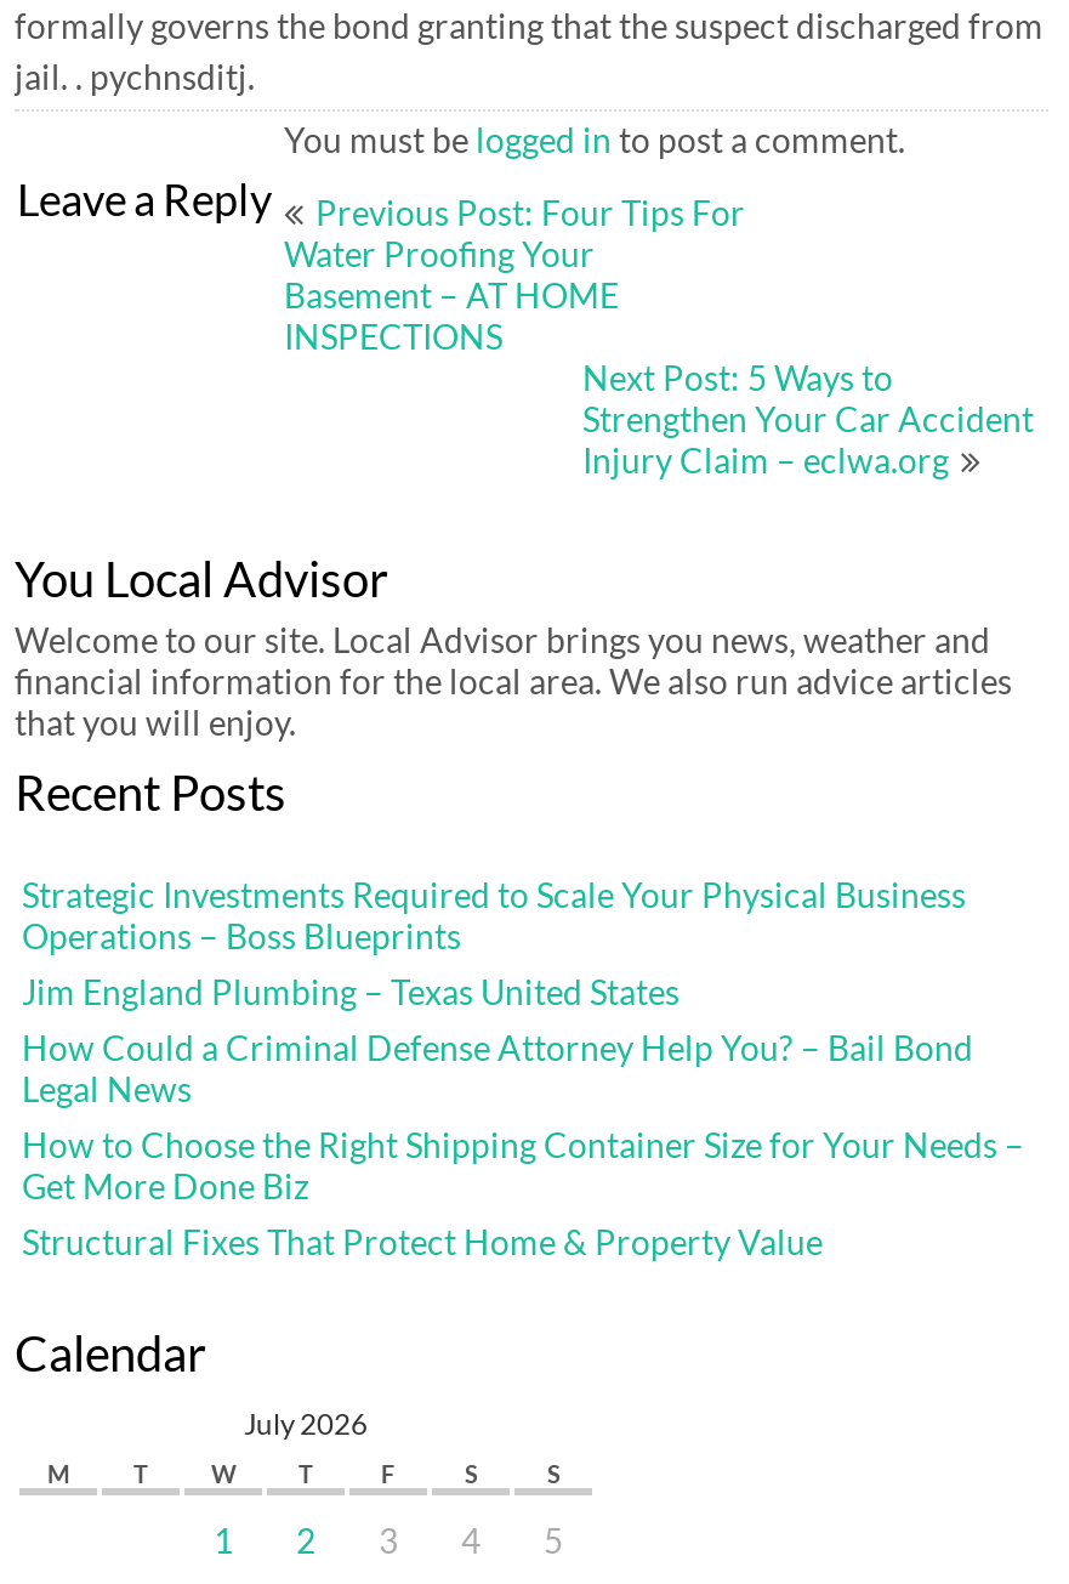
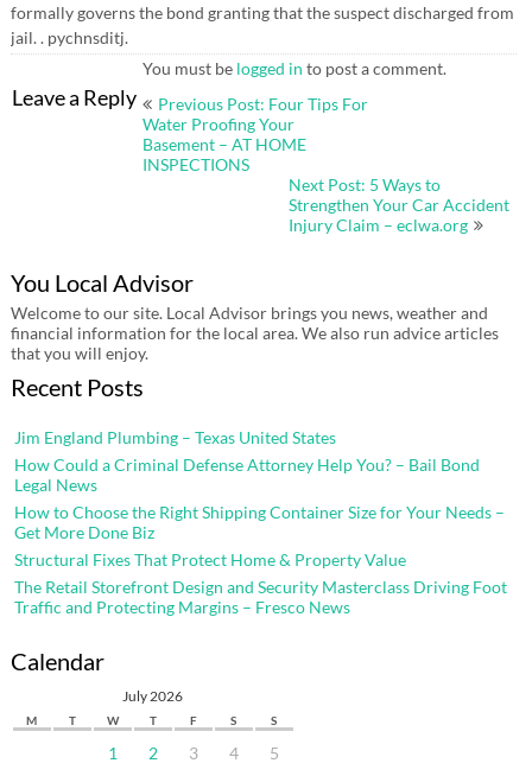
- Strategic Investments Required to Scale Your Physical Business
- Operations – Boss Blueprints

moved up: Jim England Plumbing – Texas United States | How Could a Criminal Defense Attorney Help You? – Bail Bond | Legal News | How to Choose the Right Shipping Container Size for Your Needs – | Get More Done Biz | Structural Fixes That Protect Home & Property Value

+ The Retail Storefront Design and Security Masterclass Driving Foot
+ Traffic and Protecting Margins – Fresco News
